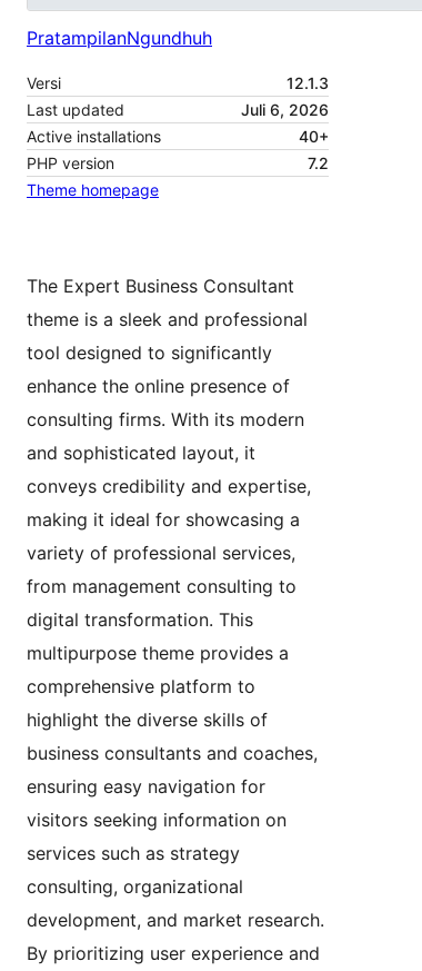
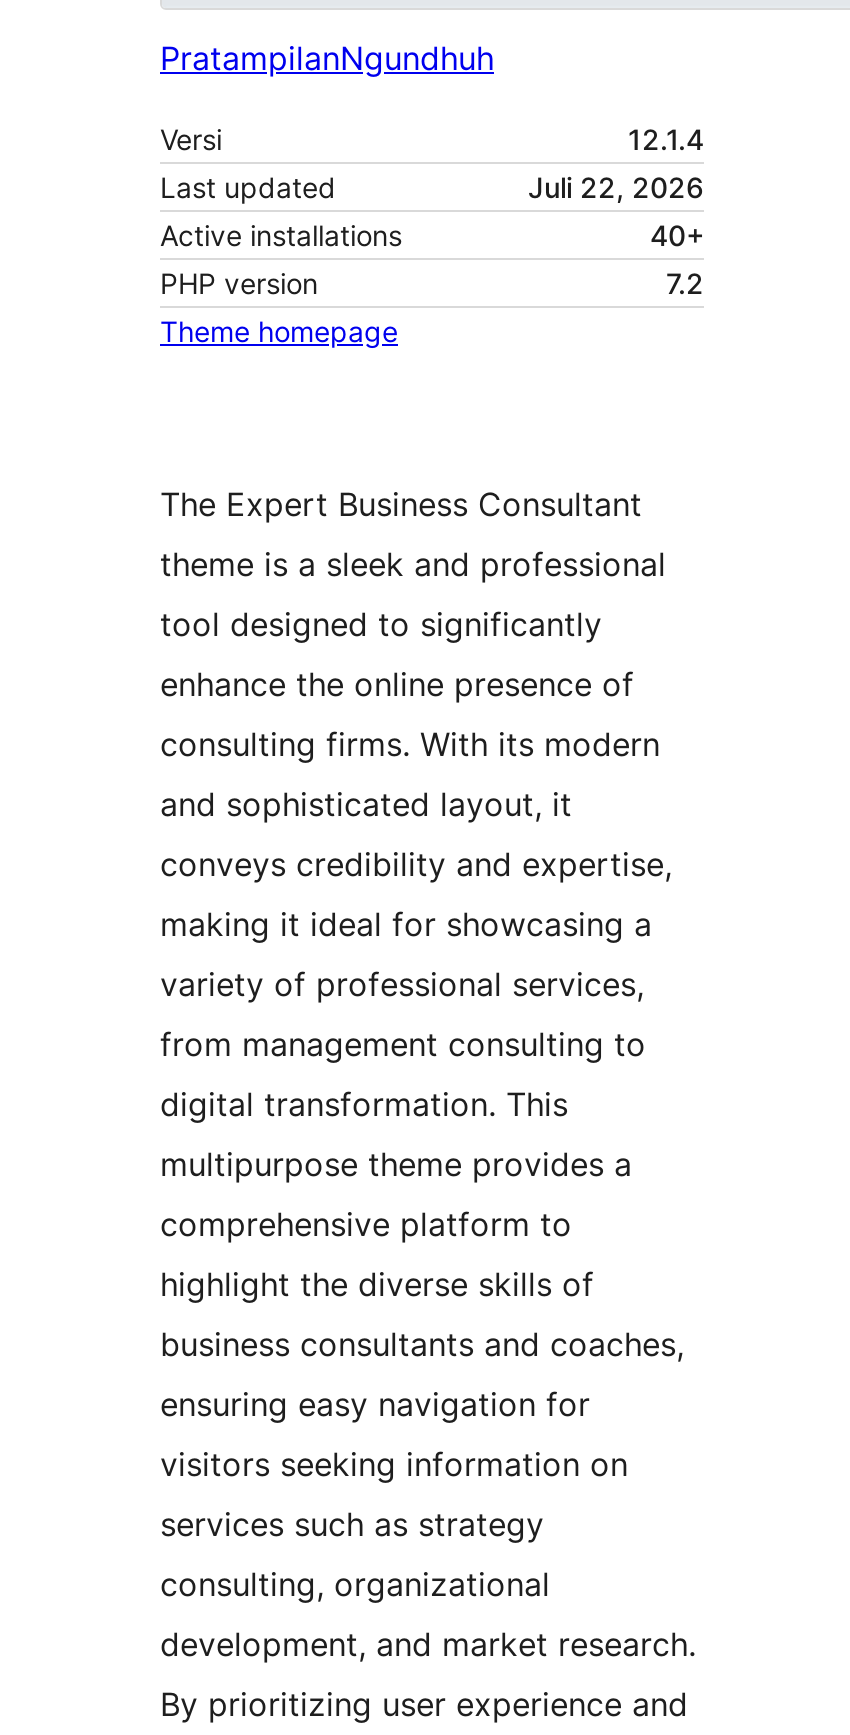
- 12.1.3
+ 12.1.4

- Juli 6, 2026
+ Juli 22, 2026
